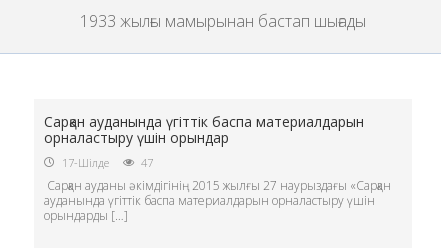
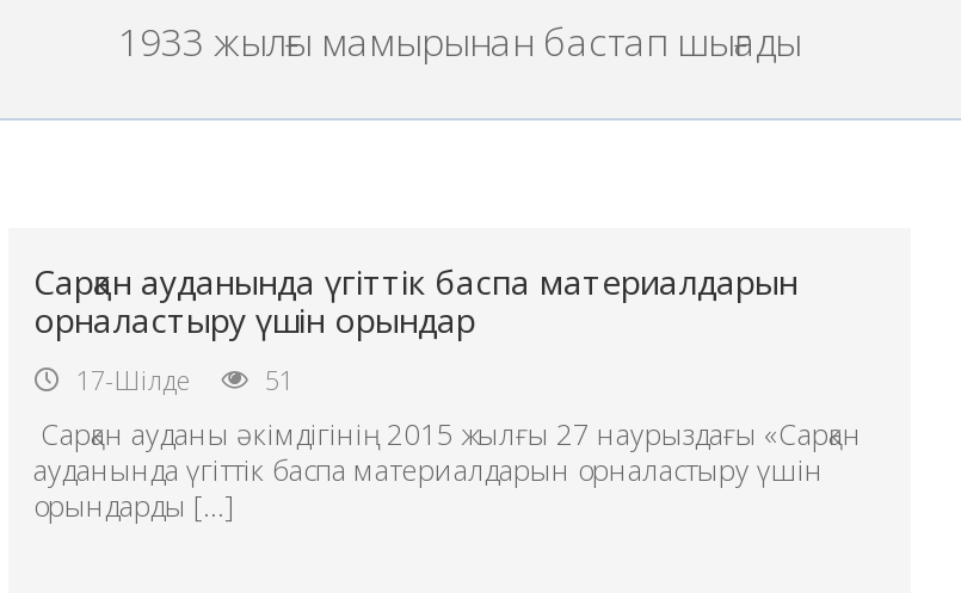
- 47
+ 51
